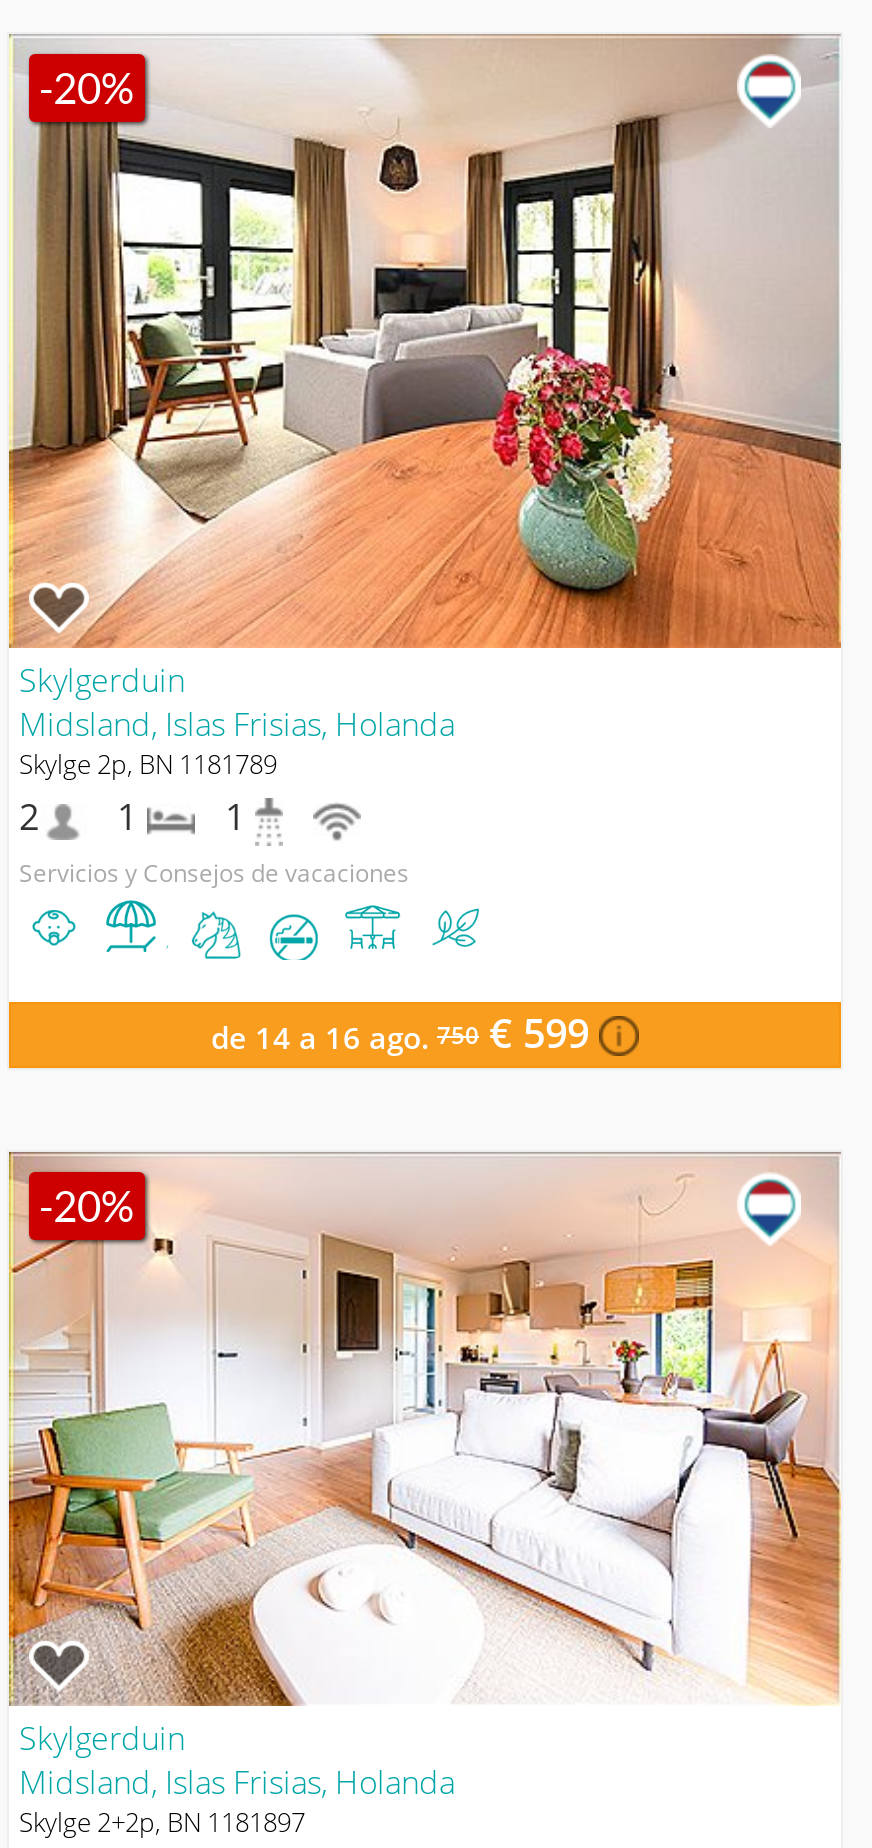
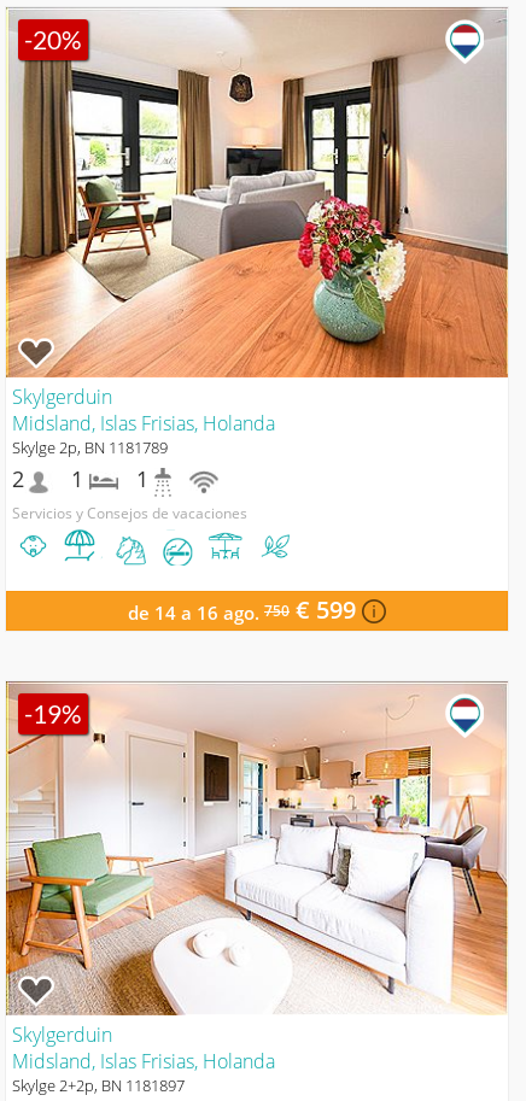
- -20%
+ -19%
